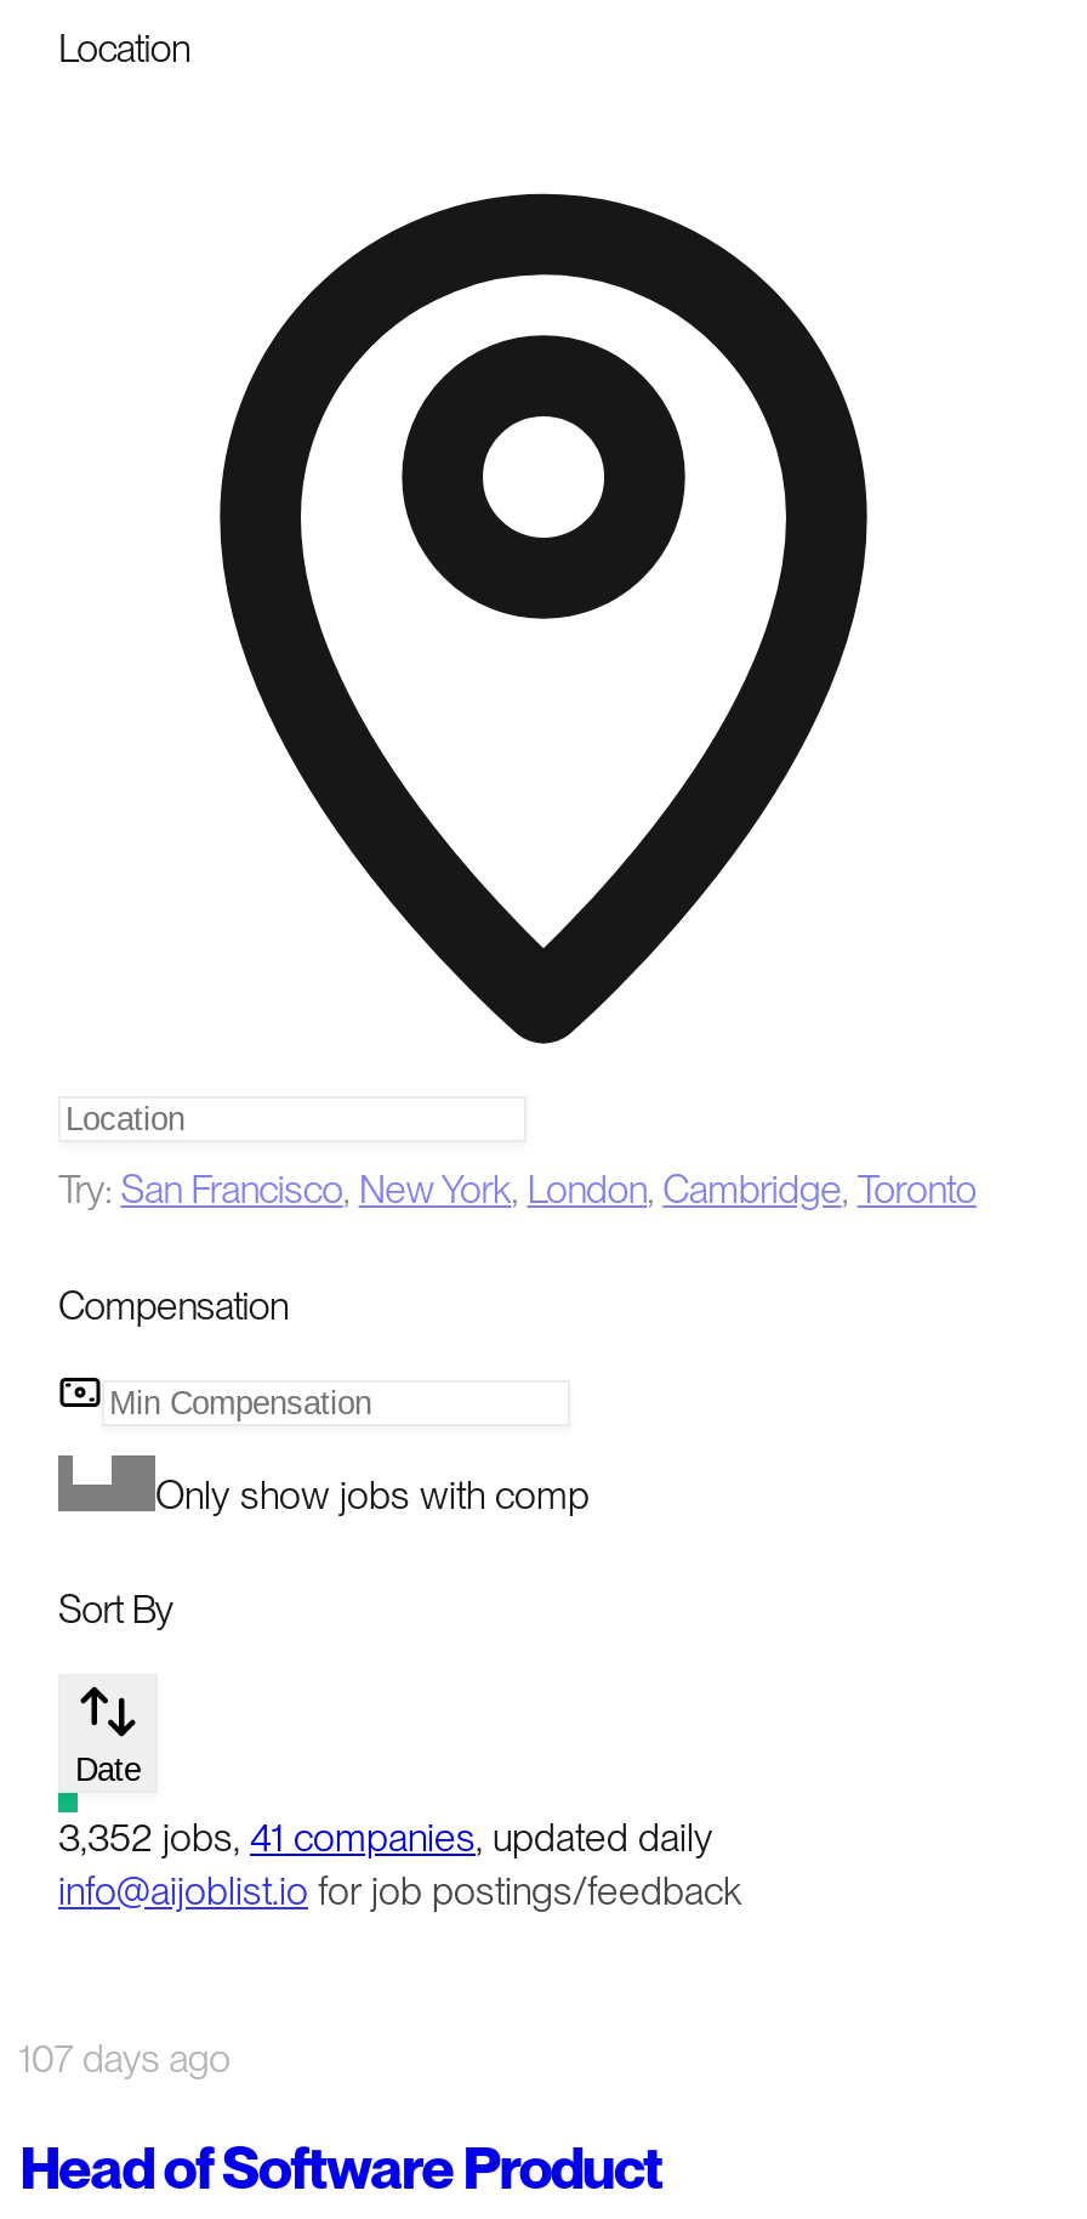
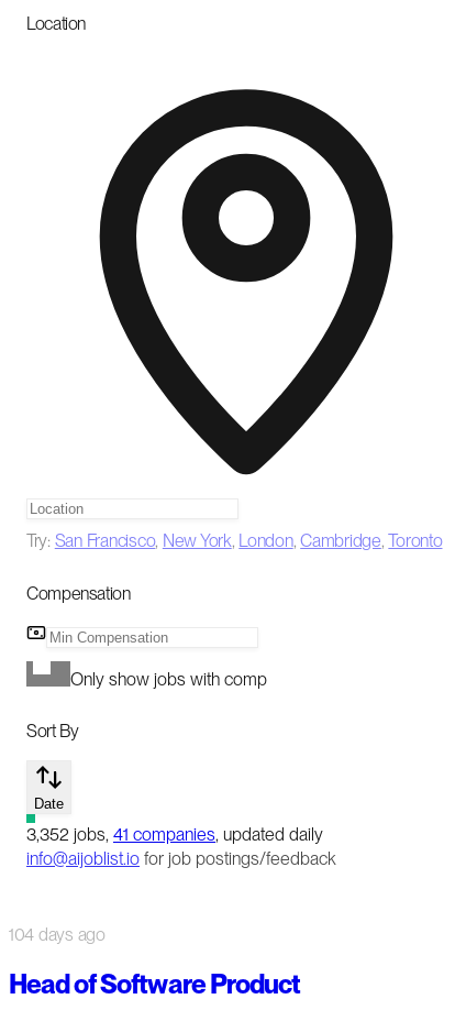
- 107 days ago
+ 104 days ago
